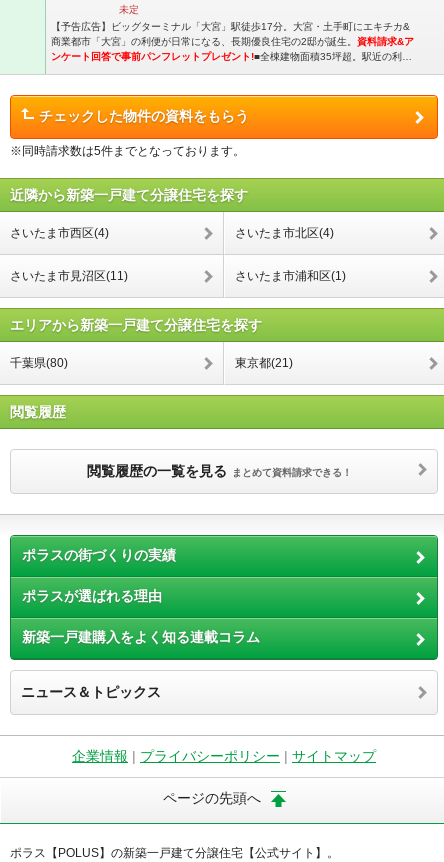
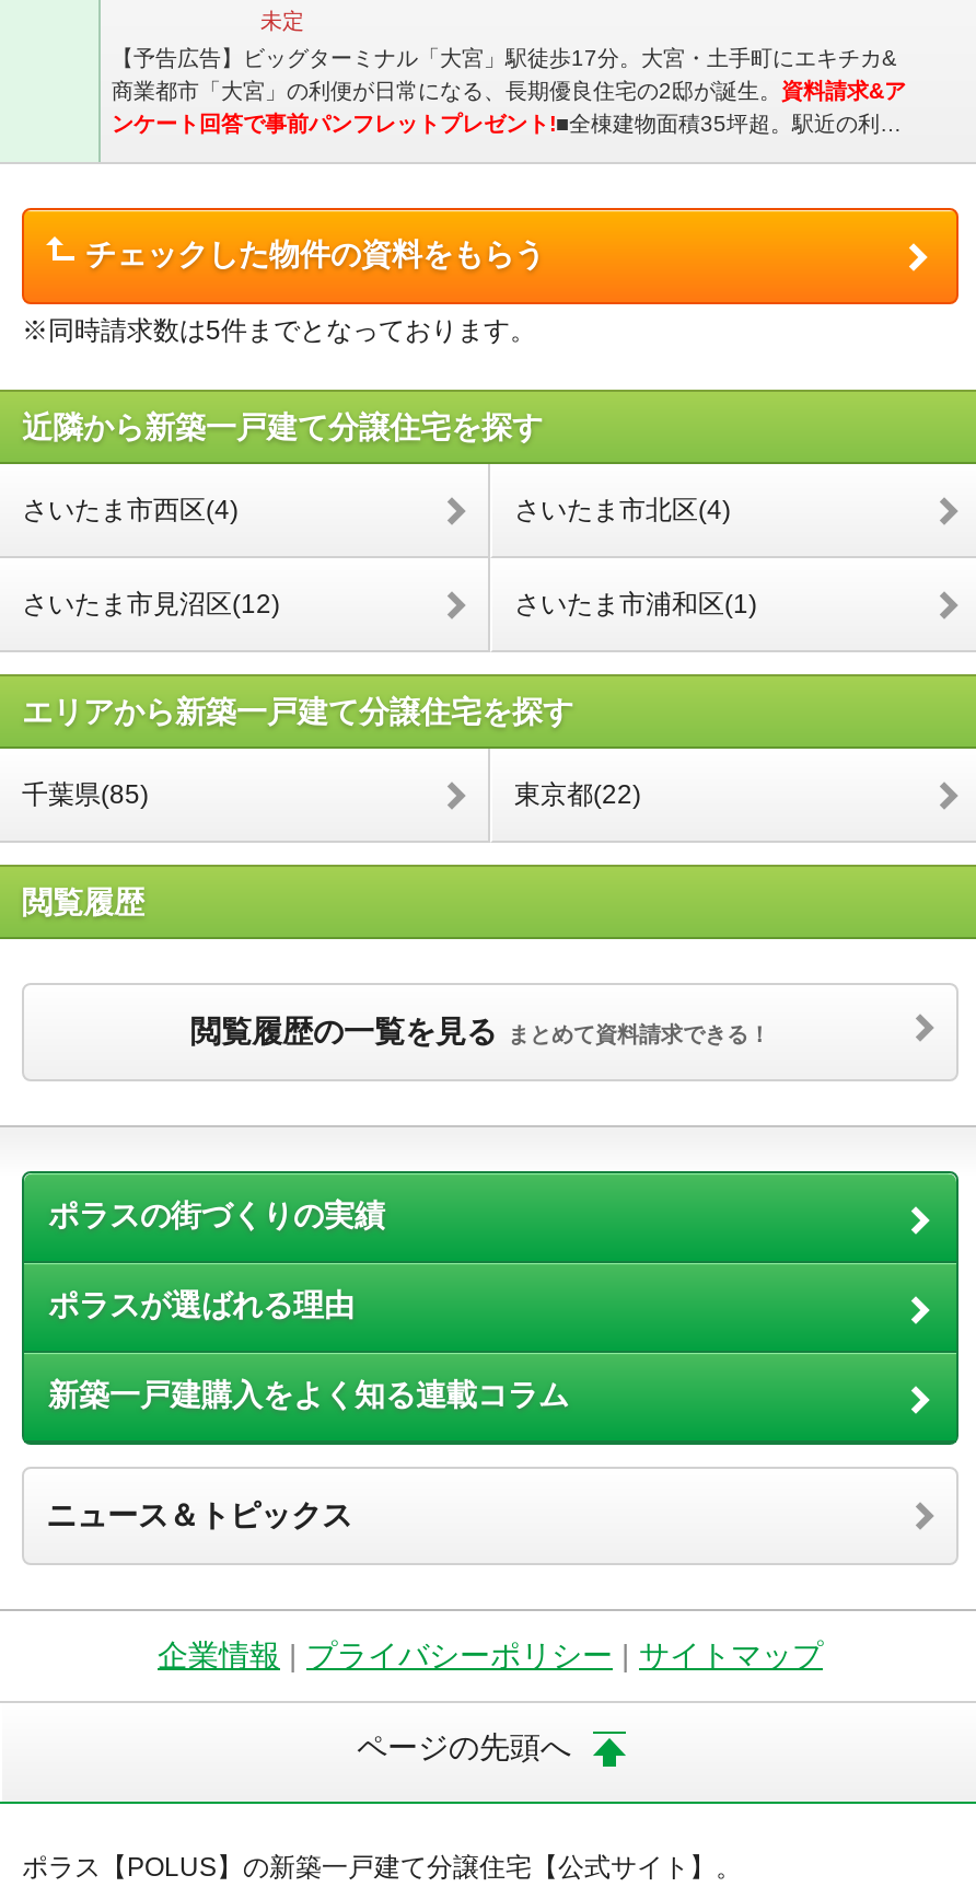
- さいたま市見沼区(11)
+ さいたま市見沼区(12)

- 千葉県(80)
+ 千葉県(85)

- 東京都(21)
+ 東京都(22)
